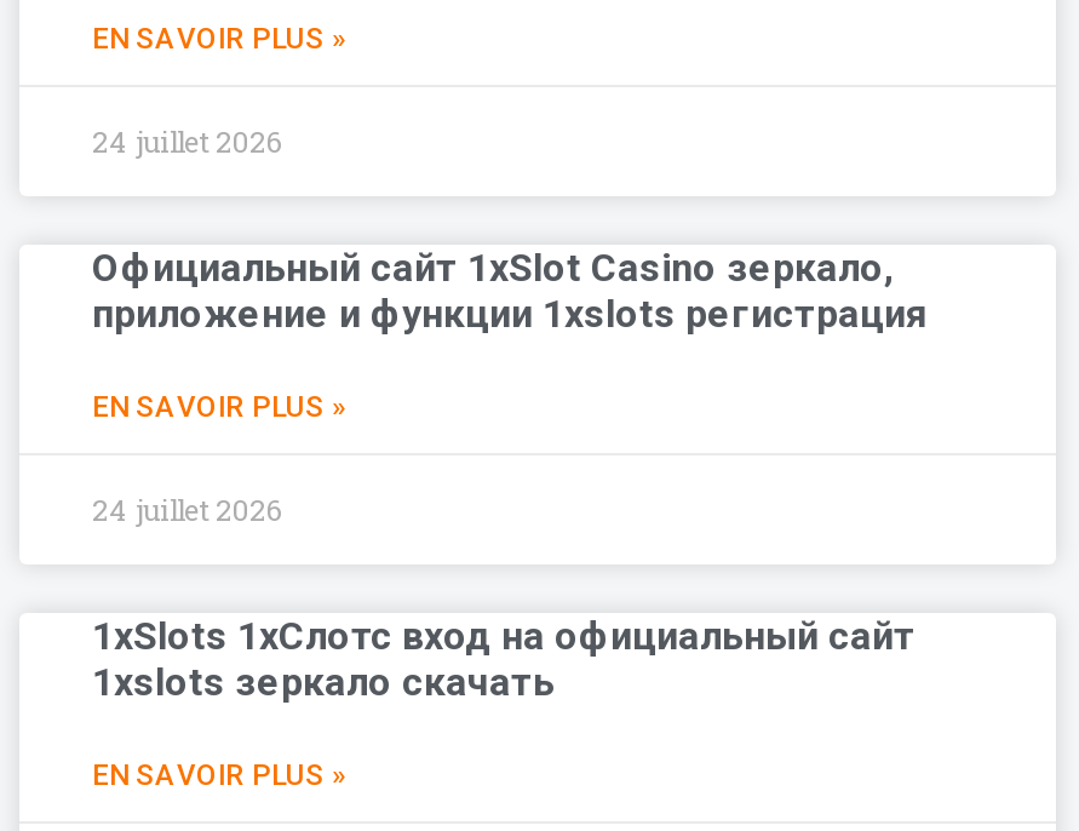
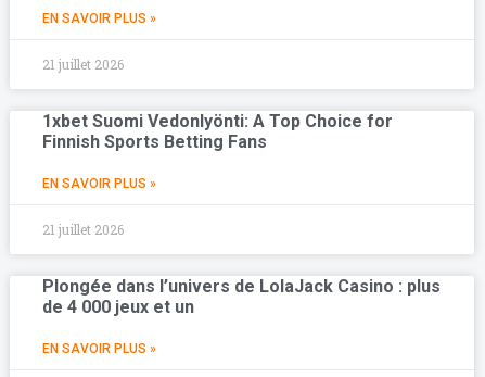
- 24 juillet 2026
+ 21 juillet 2026

- Официальный сайт 1xSlot Casino зеркало,
- приложение и функции 1xslots регистрация
+ 1xbet Suomi Vedonlyönti: A Top Choice for
+ Finnish Sports Betting Fans

- 24 juillet 2026
+ 21 juillet 2026

- 1xSlots 1хСлотс вход на официальный сайт
- 1xslots зеркало скачать
+ Plongée dans l’univers de LolaJack Casino : plus
+ de 4 000 jeux et un
